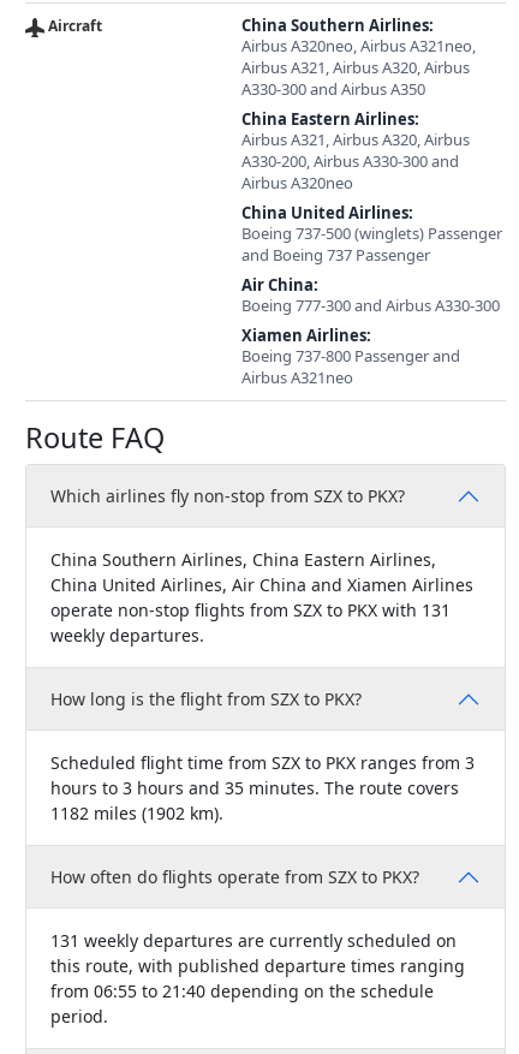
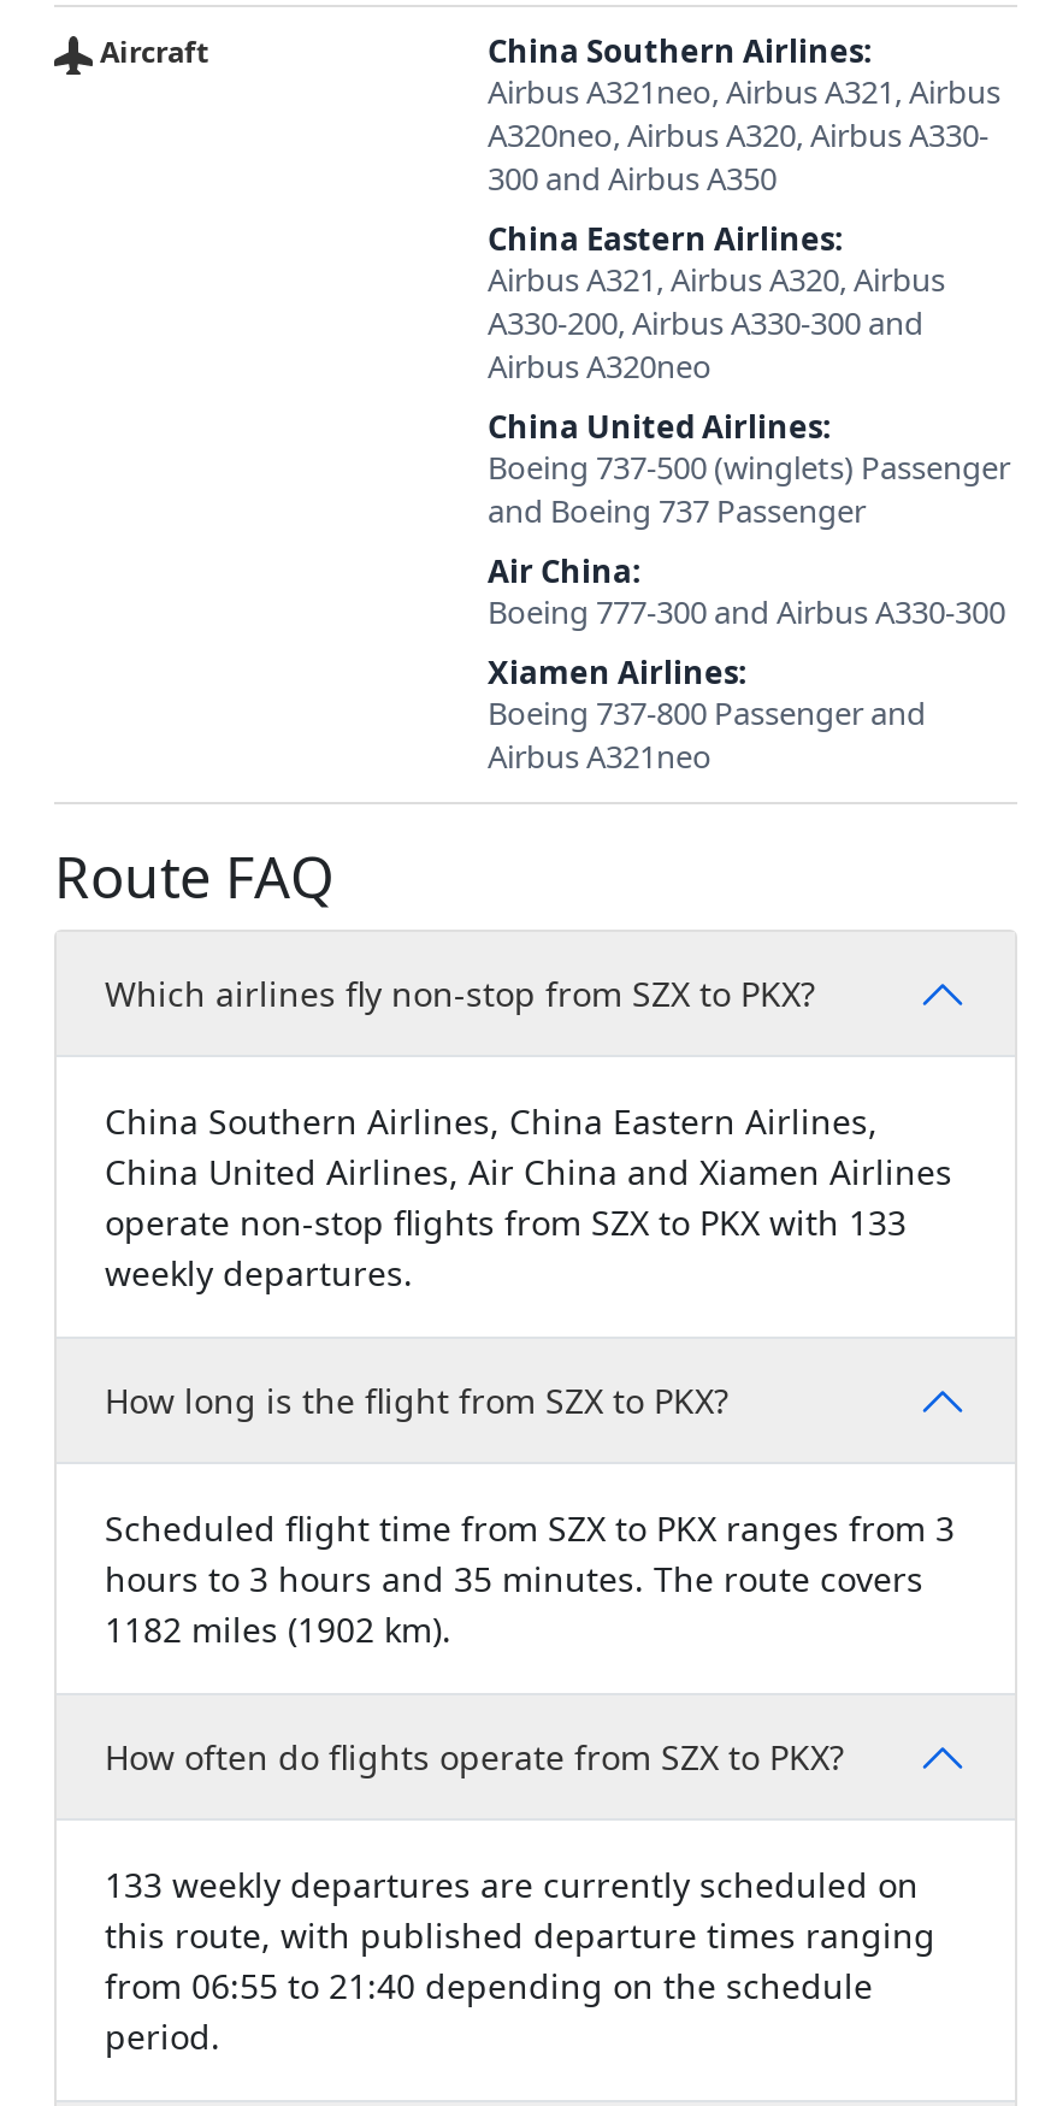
- Airbus A320neo, Airbus A321neo,
- Airbus A321, Airbus A320, Airbus
- A330-300 and Airbus A350
+ Airbus A321neo, Airbus A321, Airbus
+ A320neo, Airbus A320, Airbus A330-
+ 300 and Airbus A350

- operate non-stop flights from SZX to PKX with 131
+ operate non-stop flights from SZX to PKX with 133

- 131 weekly departures are currently scheduled on
+ 133 weekly departures are currently scheduled on
